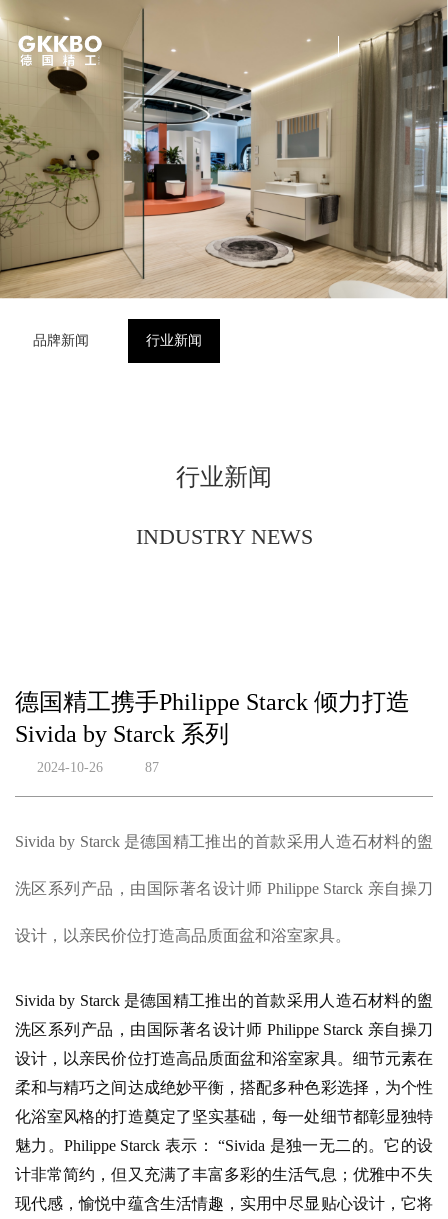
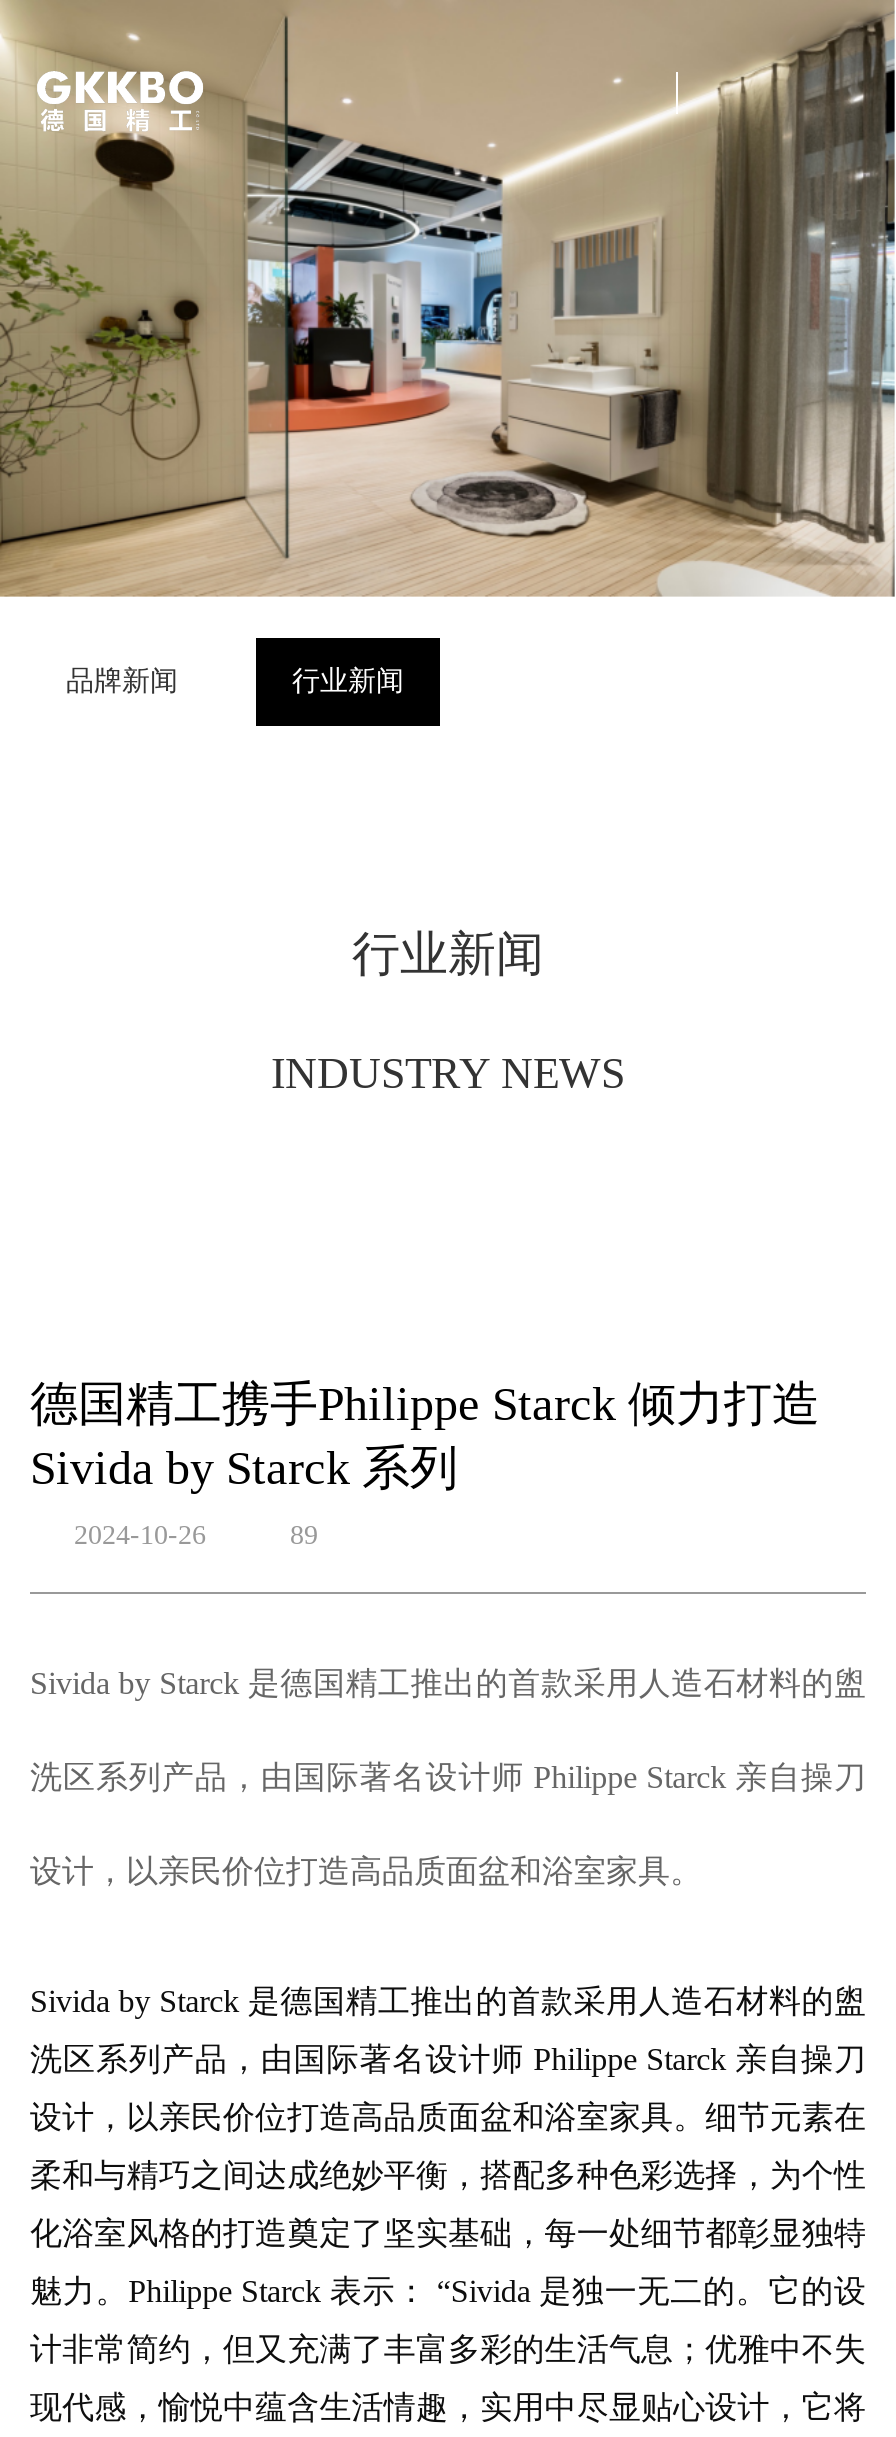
- 87
+ 89
